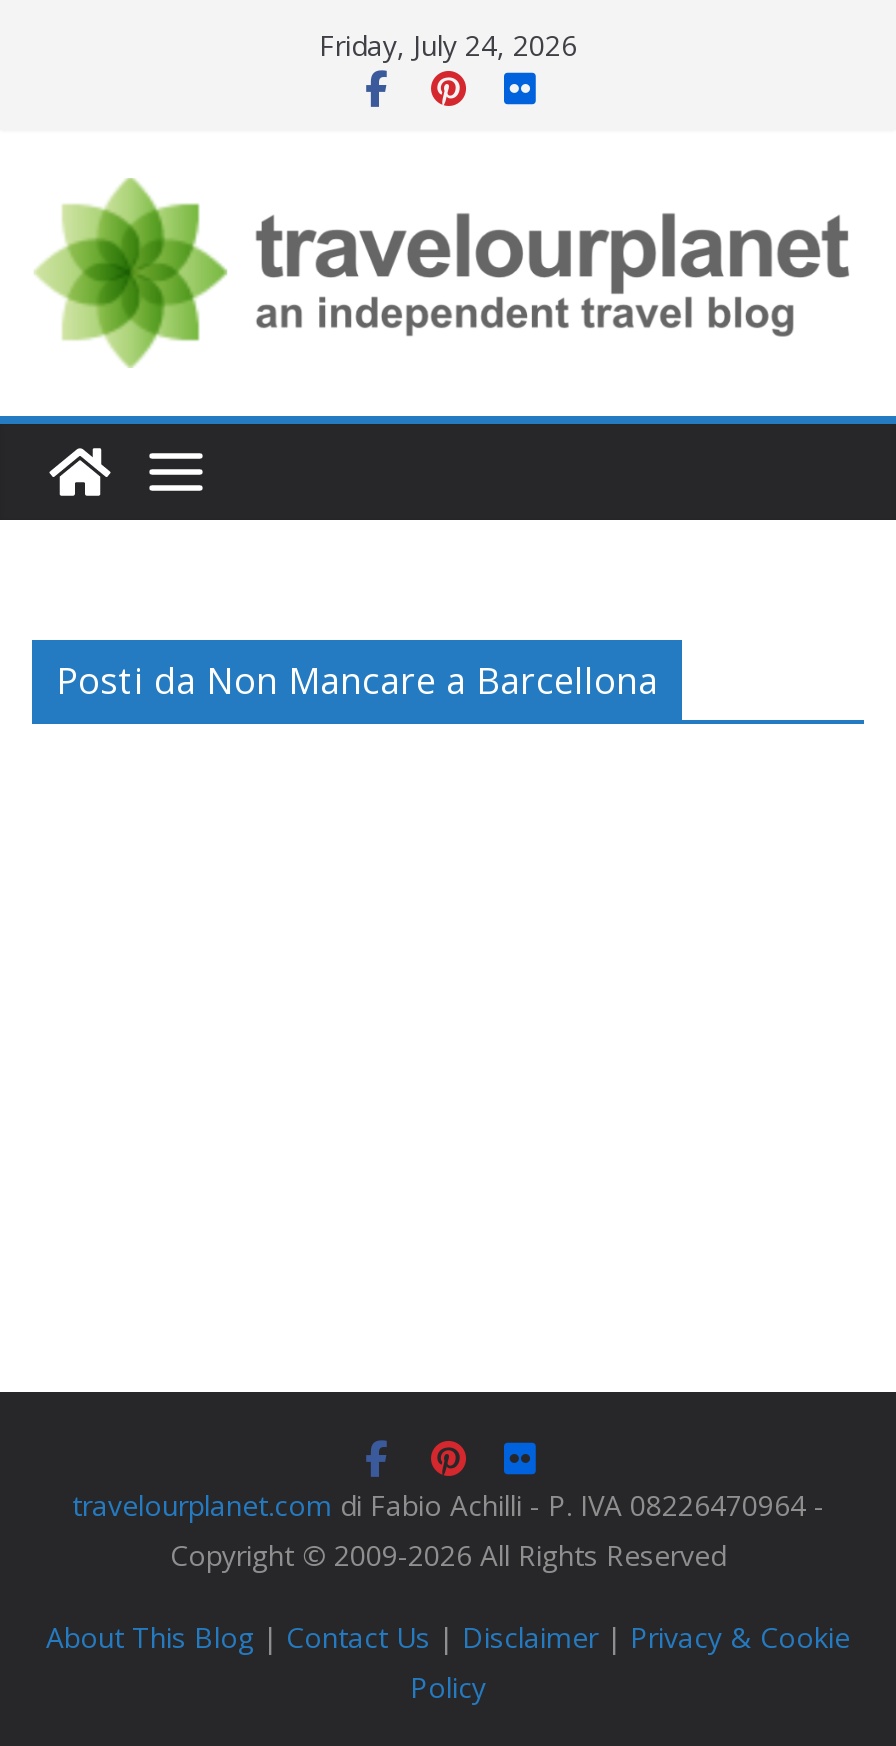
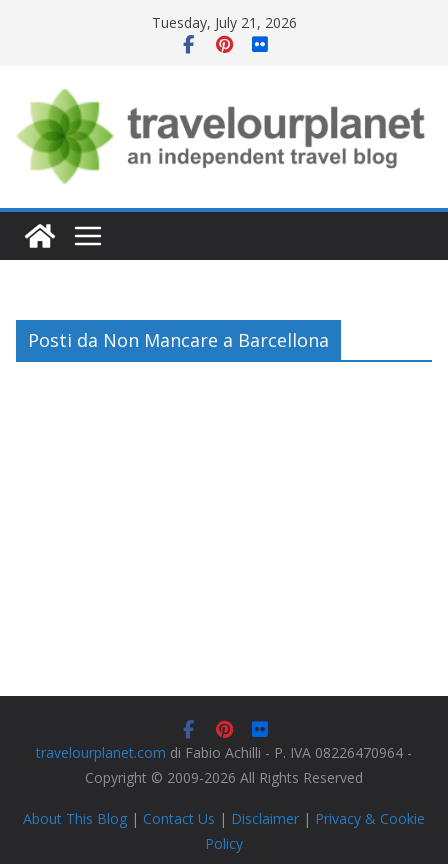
- Friday, July 24, 2026
+ Tuesday, July 21, 2026
